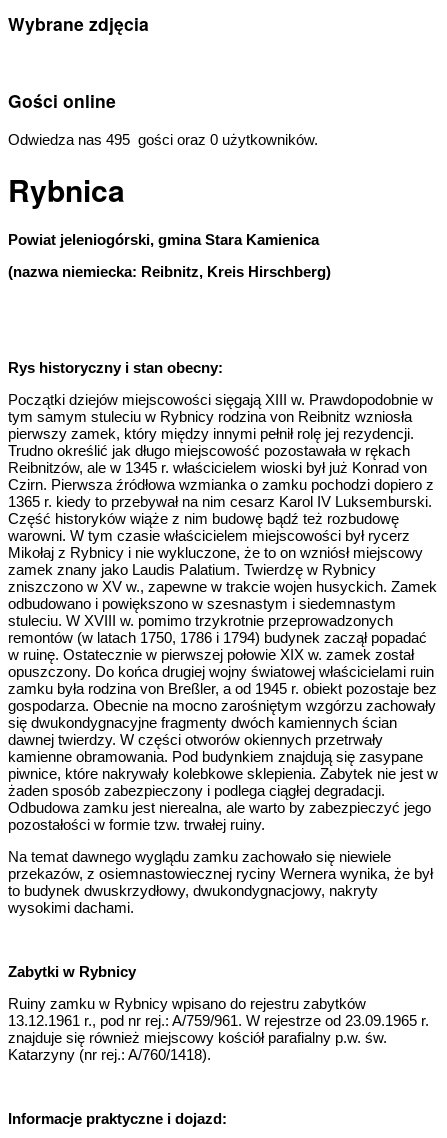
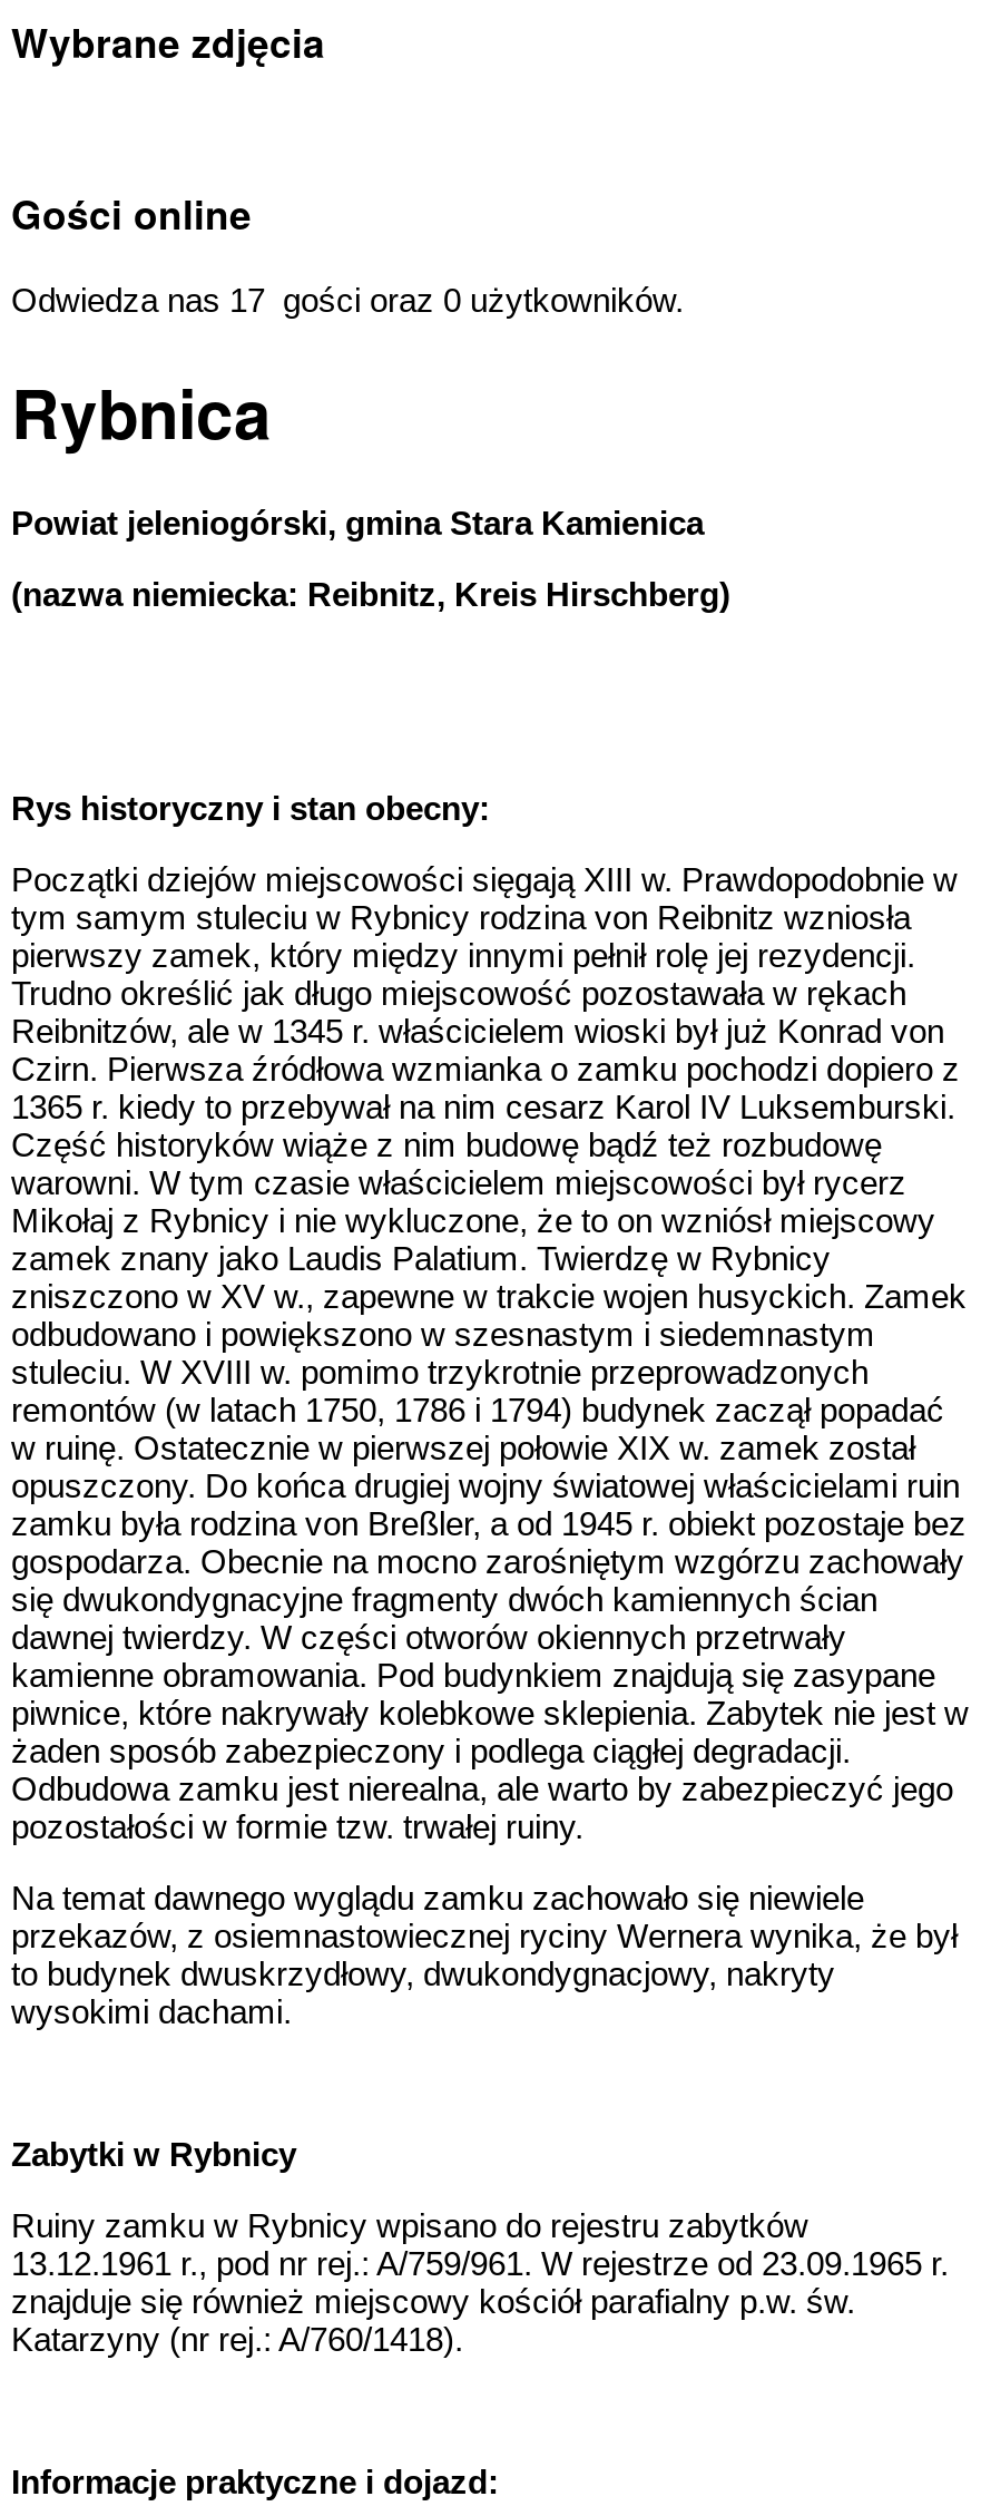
- Odwiedza nas 495 gości oraz 0 użytkowników.
+ Odwiedza nas 17 gości oraz 0 użytkowników.
